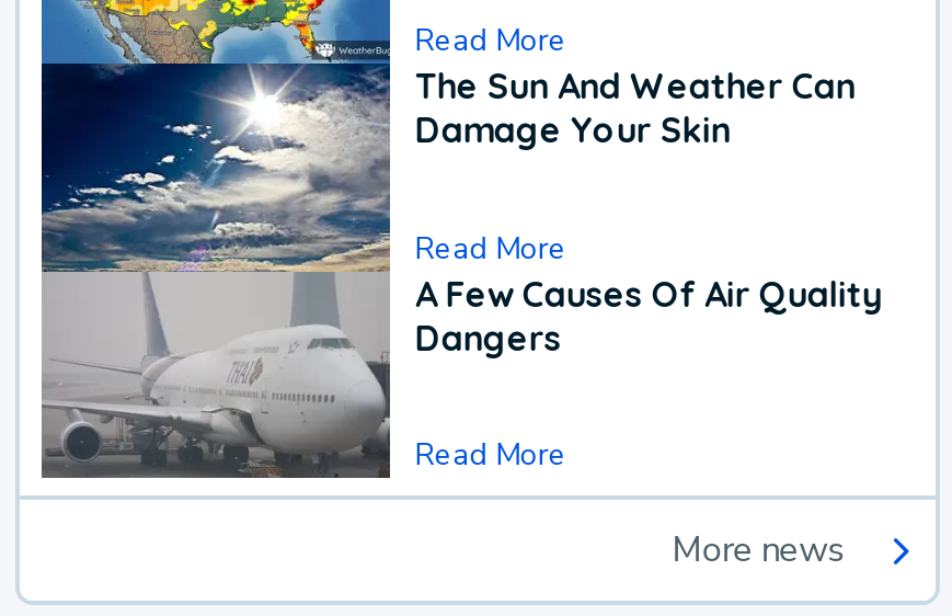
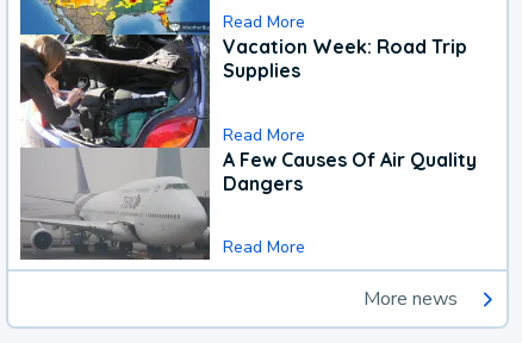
- [image]
- The Sun And Weather Can
- Damage Your Skin
+ [image]
+ Vacation Week: Road Trip
+ Supplies
